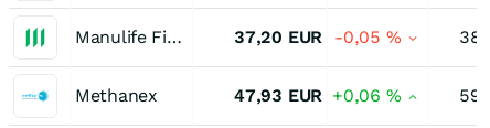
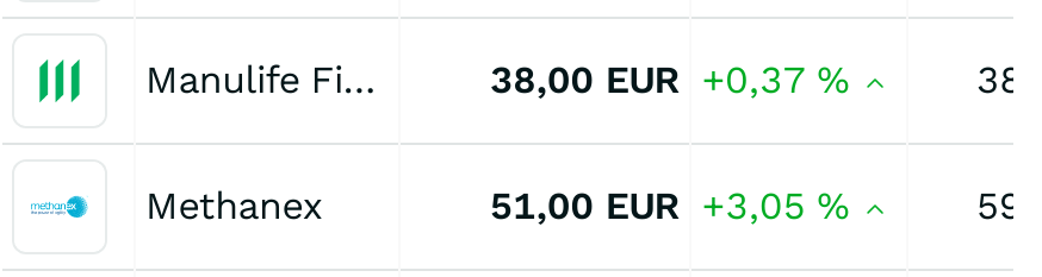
- 37,20 EUR -0,05%
+ 38,00 EUR +0,37%

- 47,93 EUR +0,06%
+ 51,00 EUR +3,05%
